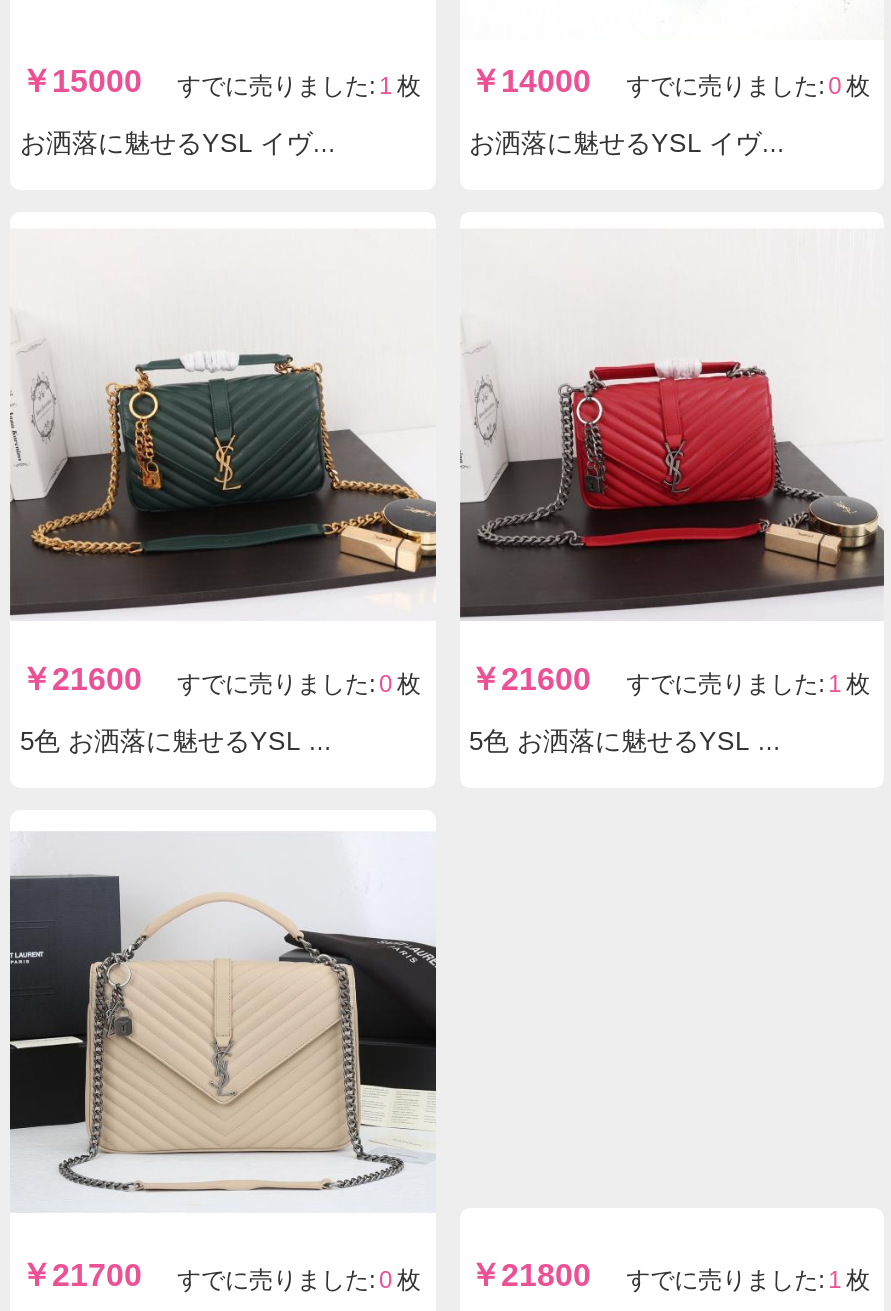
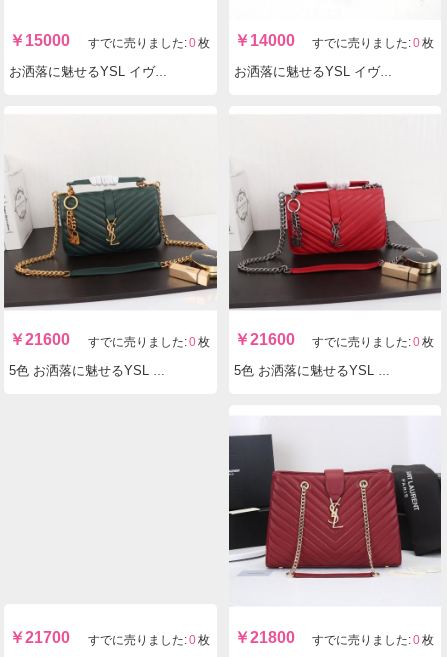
- すでに売りました: 1 枚
+ すでに売りました: 0 枚

- すでに売りました: 1 枚
+ すでに売りました: 0 枚

+ [image]

- [image]

- すでに売りました: 1 枚
+ すでに売りました: 0 枚
